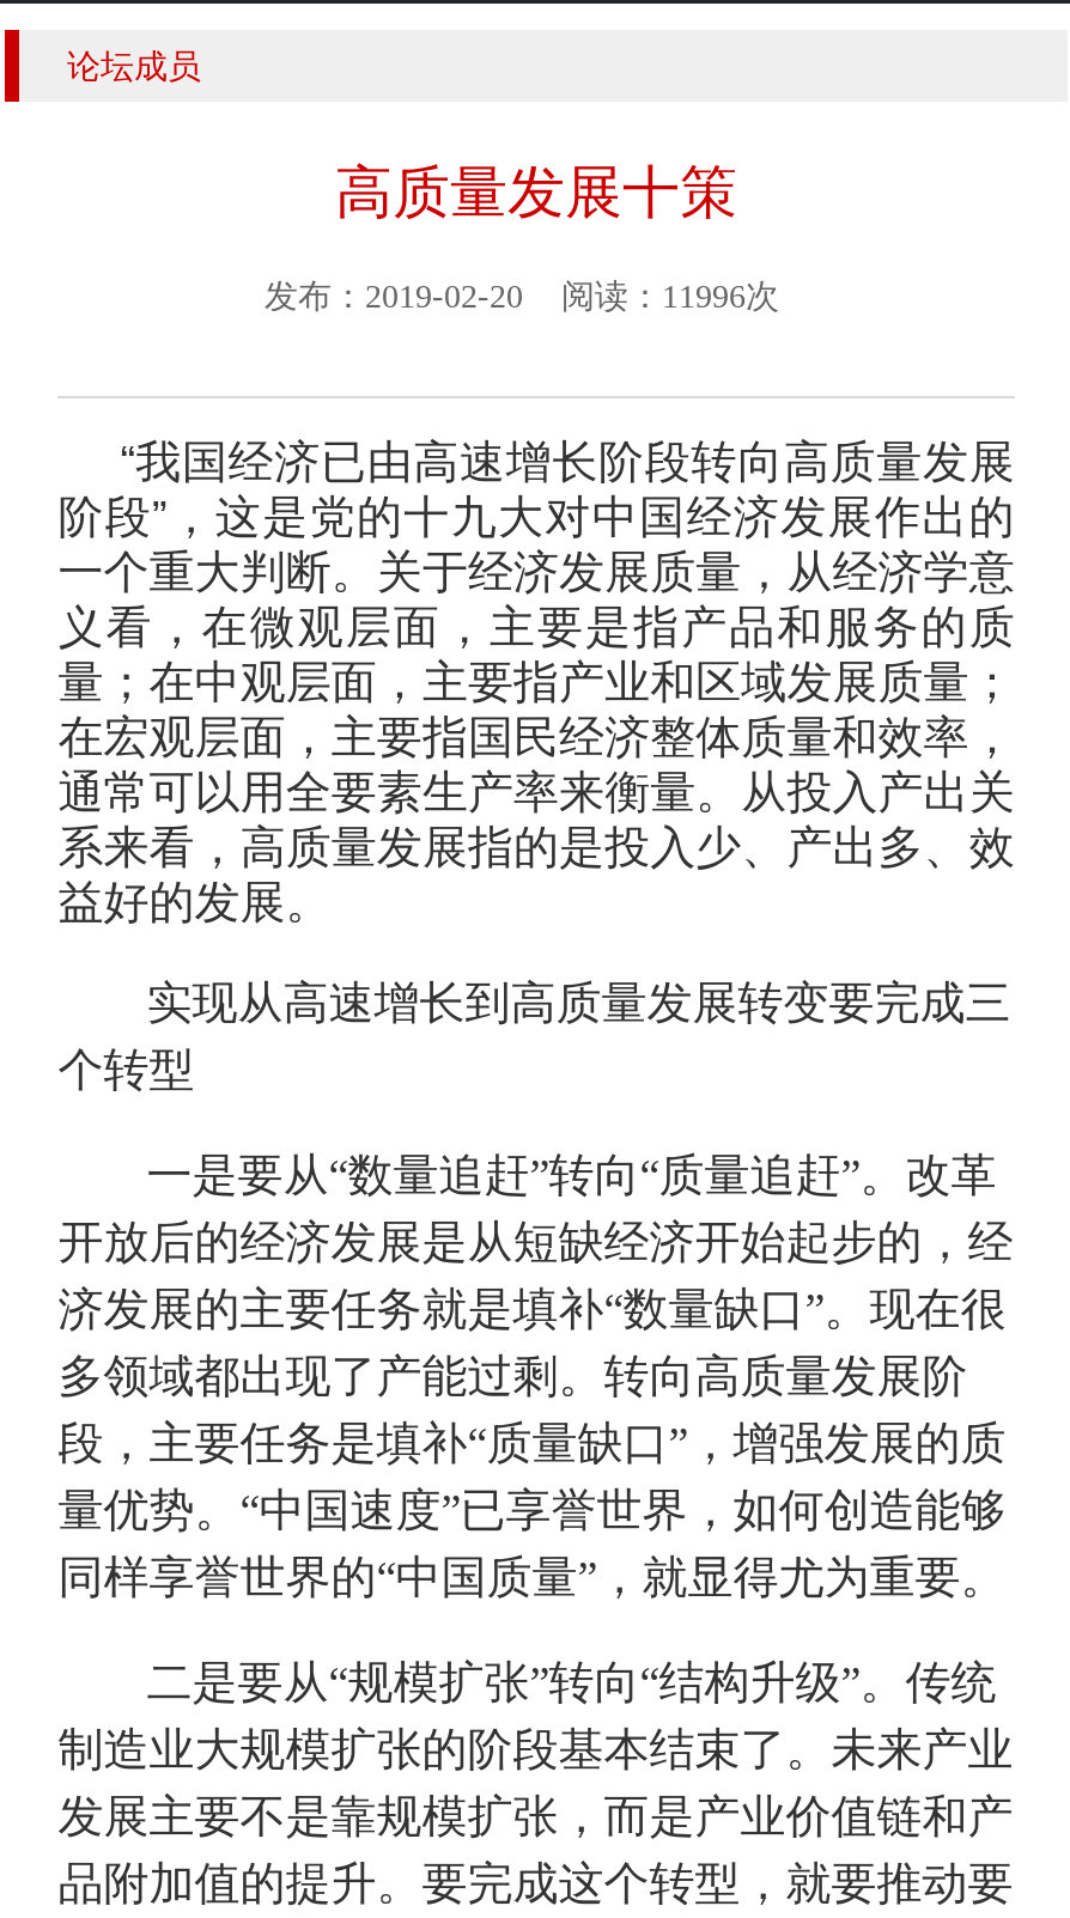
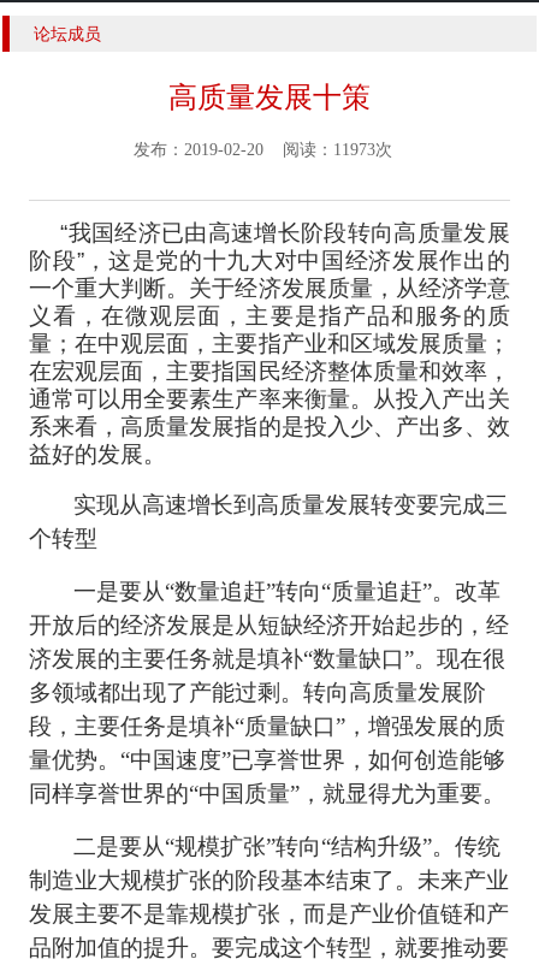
- 发布：2019-02-20 阅读：11996次
+ 发布：2019-02-20 阅读：11973次
